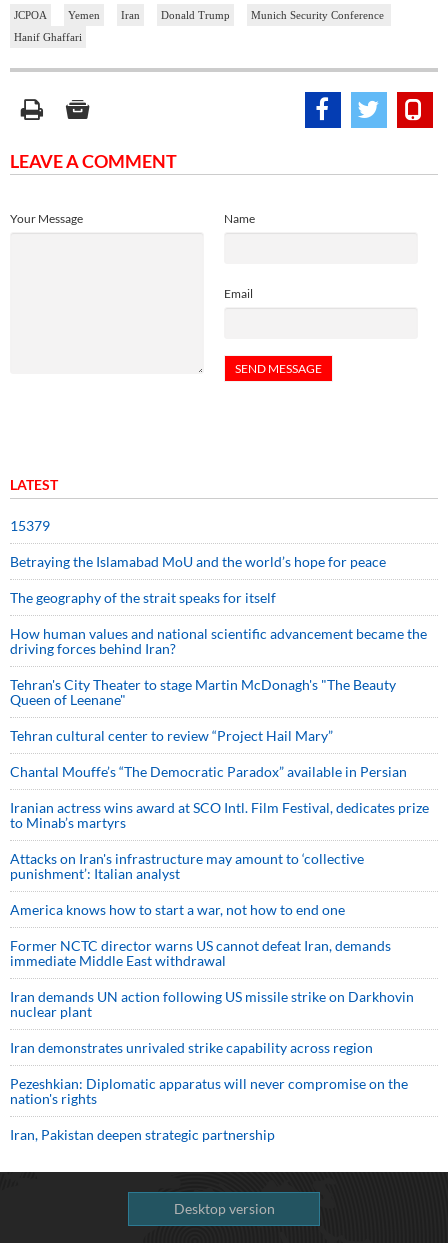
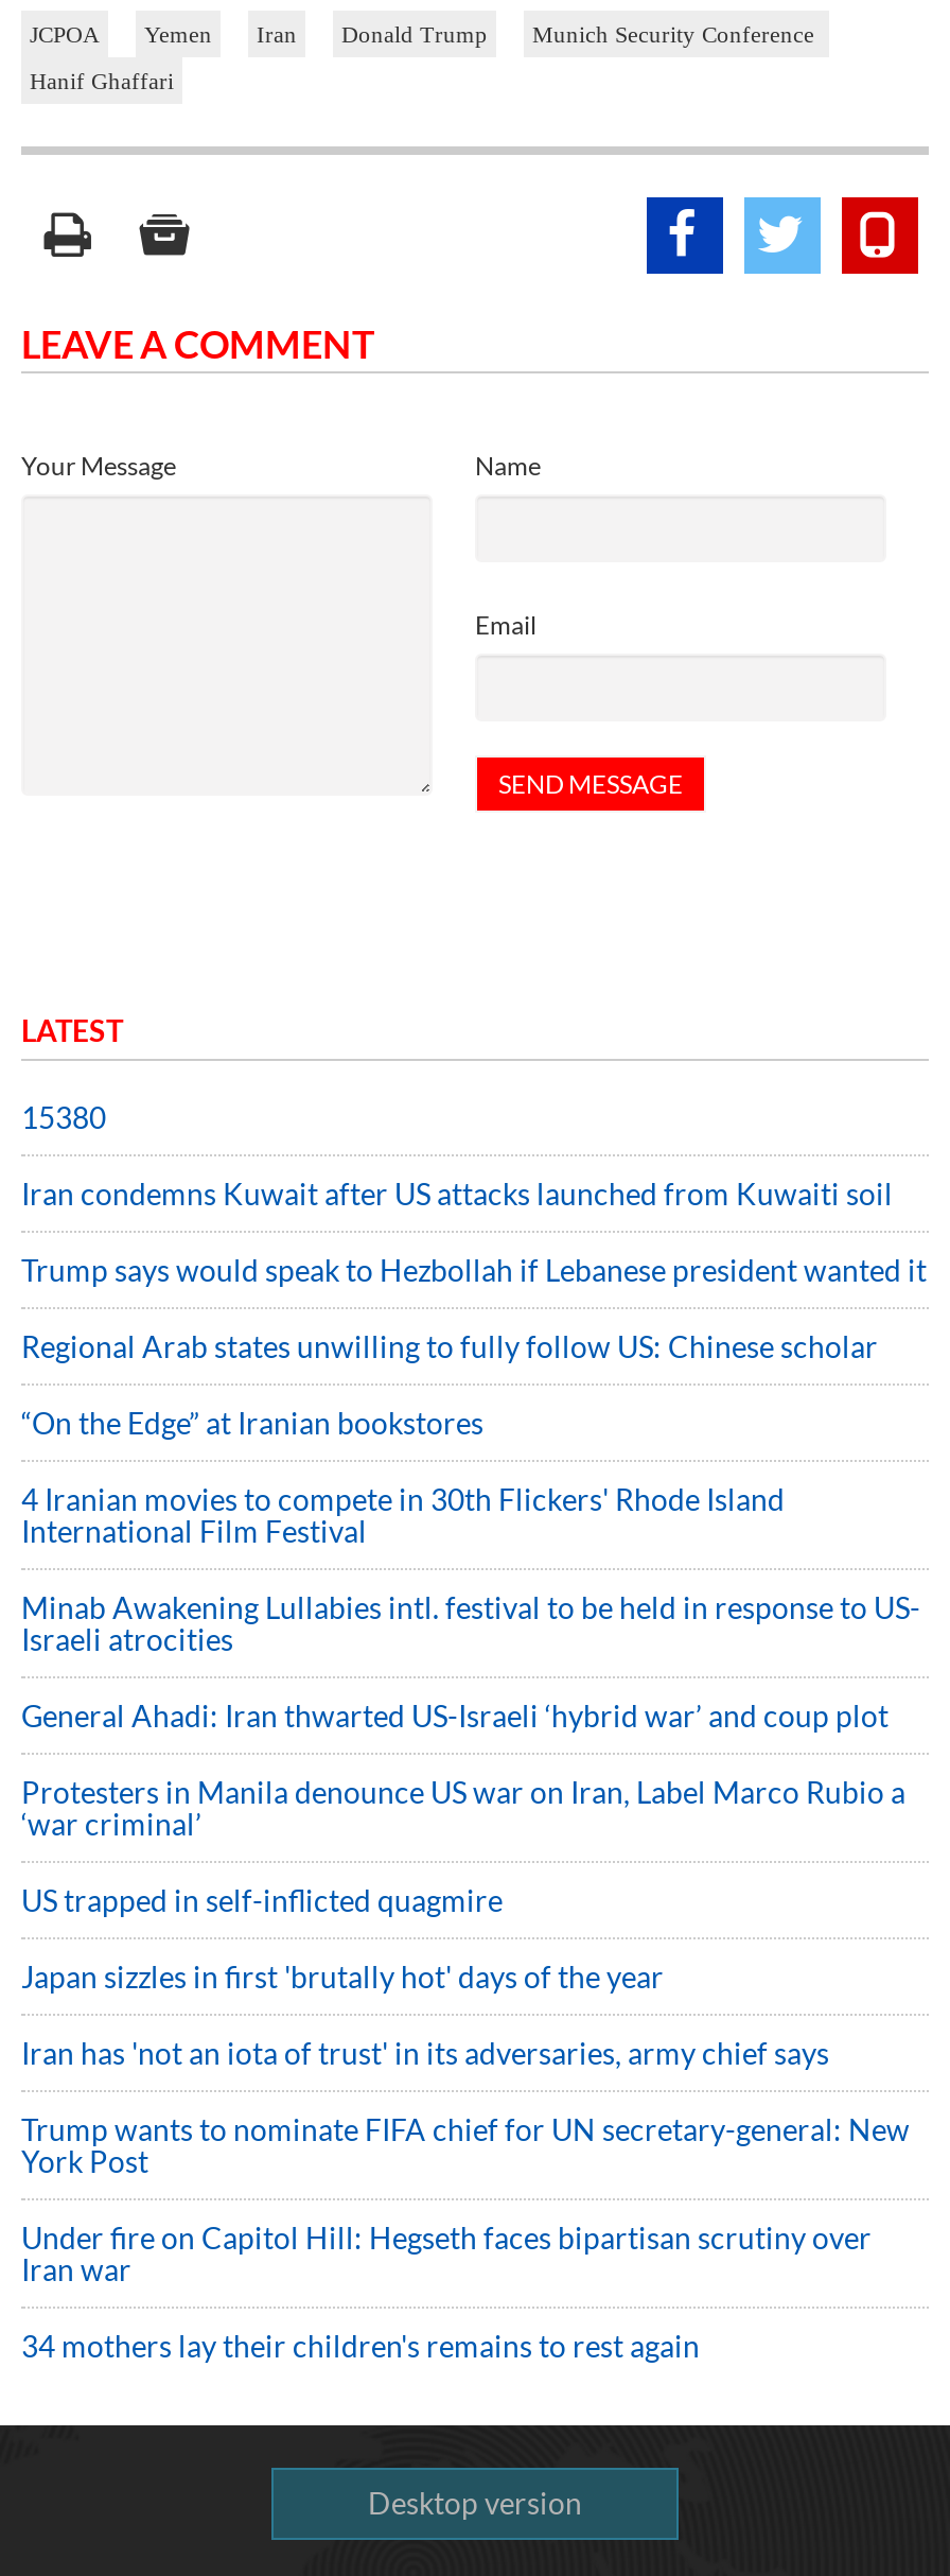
- 15379
+ 15380

- Betraying the Islamabad MoU and the world’s hope for peace
+ Iran condemns Kuwait after US attacks launched from Kuwaiti soil

- The geography of the strait speaks for itself
+ Trump says would speak to Hezbollah if Lebanese president wanted it

- How human values and national scientific advancement became the
- driving forces behind Iran?
+ Regional Arab states unwilling to fully follow US: Chinese scholar

- Tehran's City Theater to stage Martin McDonagh's "The Beauty
- Queen of Leenane"
+ “On the Edge” at Iranian bookstores

- Tehran cultural center to review “Project Hail Mary”
+ 4 Iranian movies to compete in 30th Flickers' Rhode Island
+ International Film Festival

- Chantal Mouffe’s “The Democratic Paradox” available in Persian
+ Minab Awakening Lullabies intl. festival to be held in response to US-
+ Israeli atrocities

- Iranian actress wins award at SCO Intl. Film Festival, dedicates prize
- to Minab’s martyrs
+ General Ahadi: Iran thwarted US-Israeli ‘hybrid war’ and coup plot

- Attacks on Iran's infrastructure may amount to ‘collective
- punishment’: Italian analyst
+ Protesters in Manila denounce US war on Iran, Label Marco Rubio a
+ ‘war criminal’

- America knows how to start a war, not how to end one
+ US trapped in self-inflicted quagmire

- Former NCTC director warns US cannot defeat Iran, demands
- immediate Middle East withdrawal
+ Japan sizzles in first 'brutally hot' days of the year

- Iran demands UN action following US missile strike on Darkhovin
- nuclear plant
+ Iran has 'not an iota of trust' in its adversaries, army chief says

- Iran demonstrates unrivaled strike capability across region
+ Trump wants to nominate FIFA chief for UN secretary-general: New
+ York Post

- Pezeshkian: Diplomatic apparatus will never compromise on the
- nation's rights
+ Under fire on Capitol Hill: Hegseth faces bipartisan scrutiny over
+ Iran war

- Iran, Pakistan deepen strategic partnership
+ 34 mothers lay their children's remains to rest again
